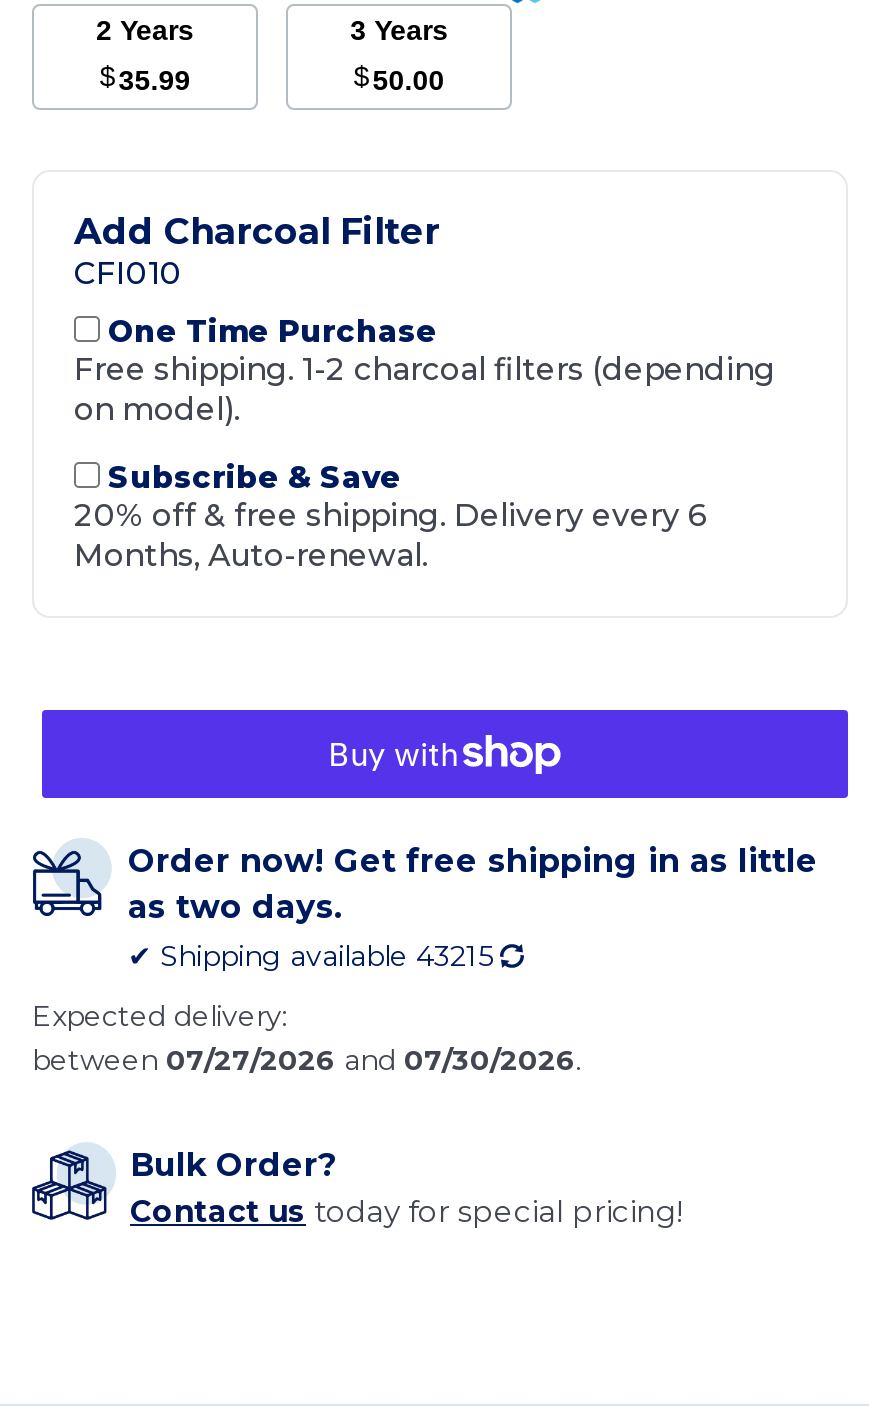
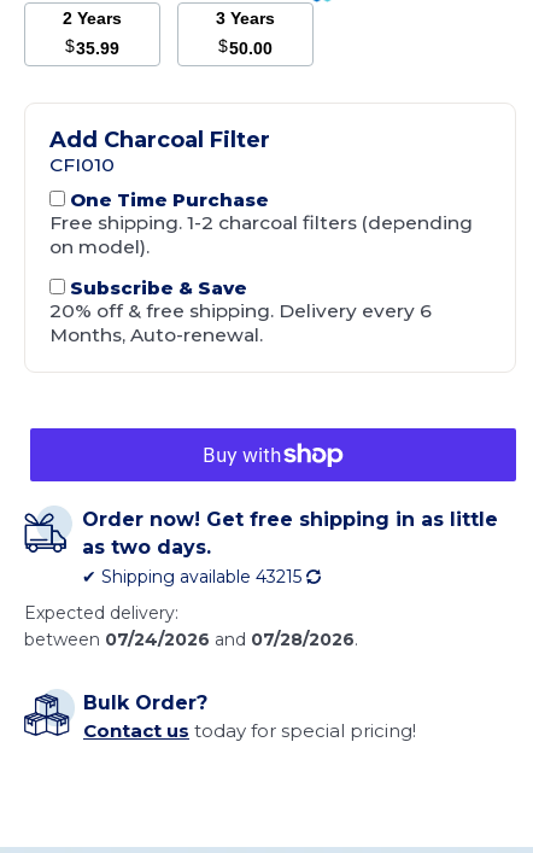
- between 07/27/2026 and 07/30/2026.
+ between 07/24/2026 and 07/28/2026.
